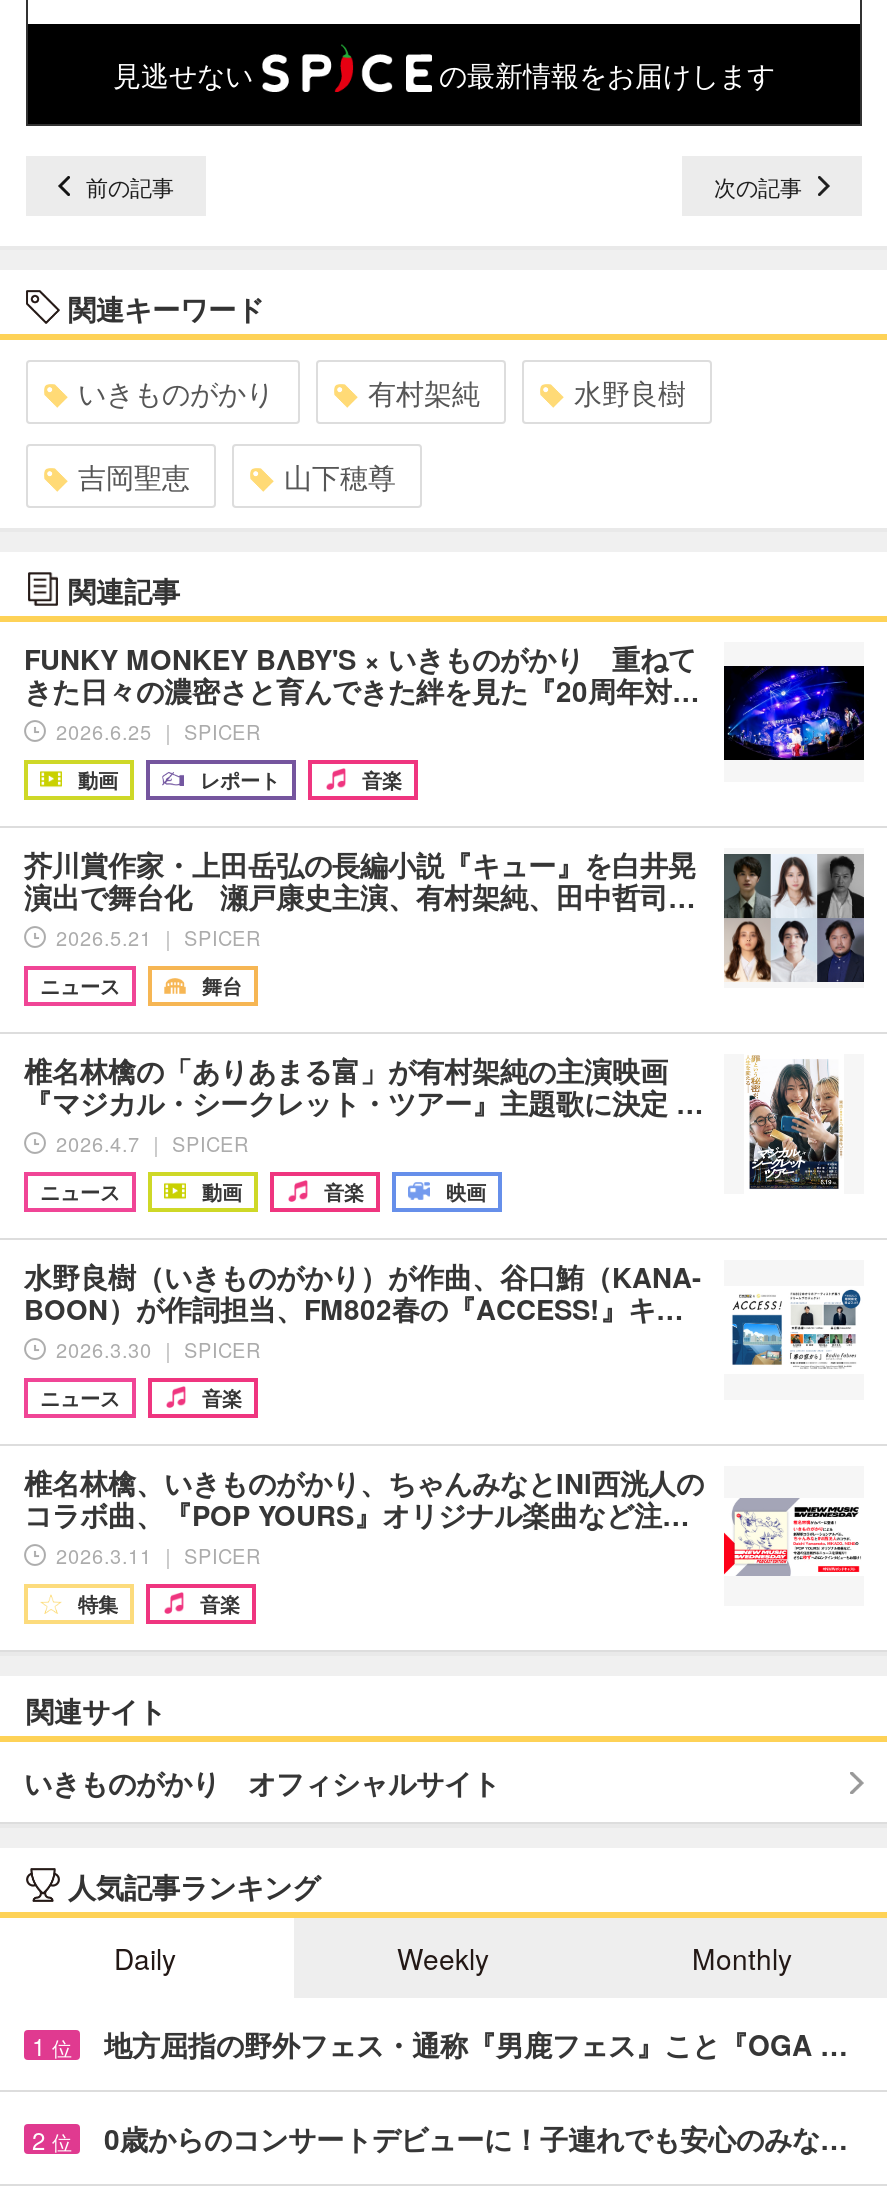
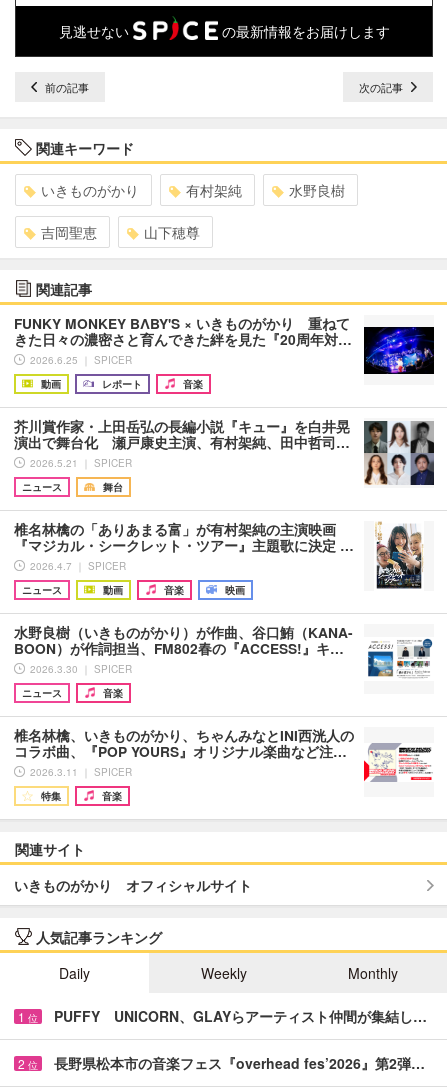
- 地方屈指の野外フェス・通称『男鹿フェス』こと『OGA …
+ PUFFY UNICORN、GLAYらアーティスト仲間が集結し…

- 0歳からのコンサートデビューに！子連れでも安心のみな…
+ 長野県松本市の音楽フェス『overhead fes’2026』第2弾…
